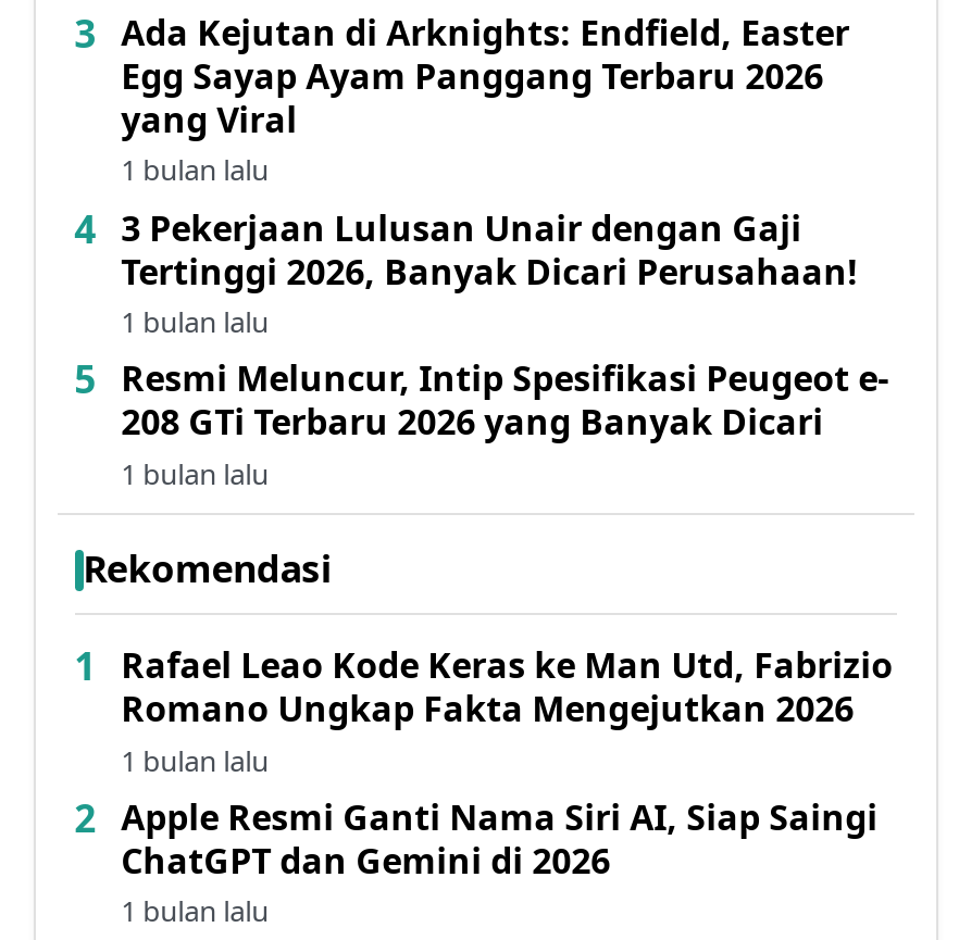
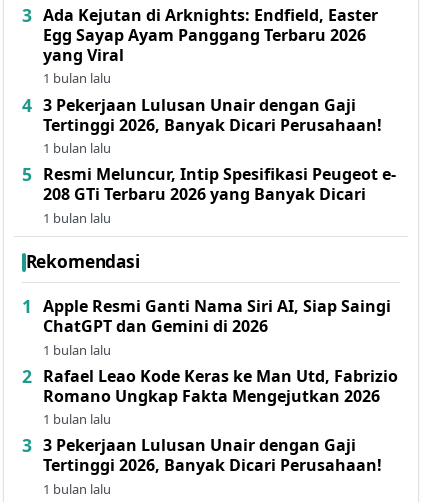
+ 1 bulan lalu

+ 3 Pekerjaan Lulusan Unair dengan Gaji
+ Tertinggi 2026, Banyak Dicari Perusahaan!

moved up: Apple Resmi Ganti Nama Siri AI, Siap Saingi | ChatGPT dan Gemini di 2026
